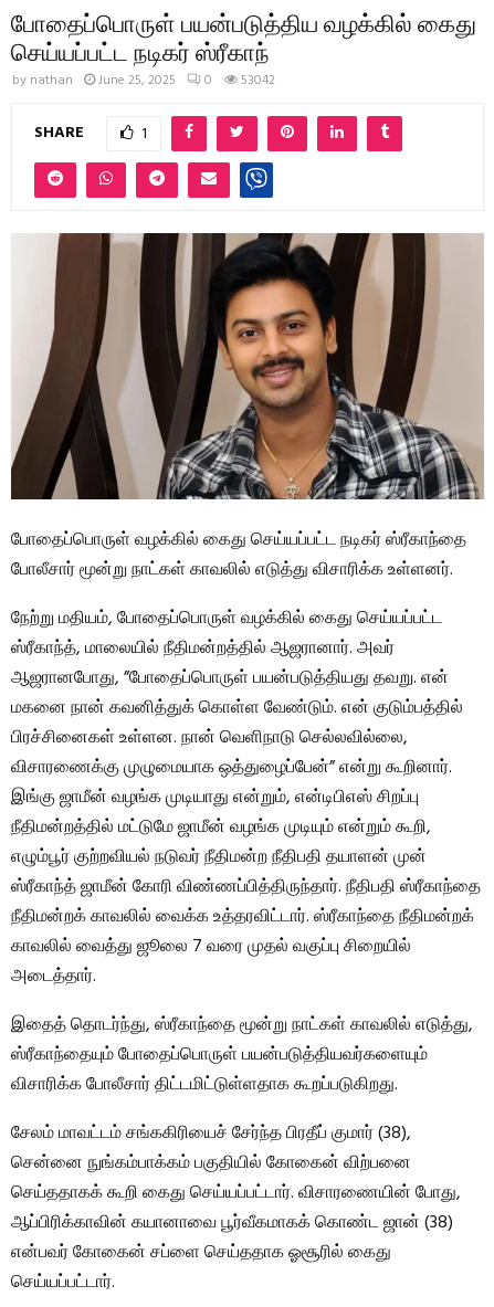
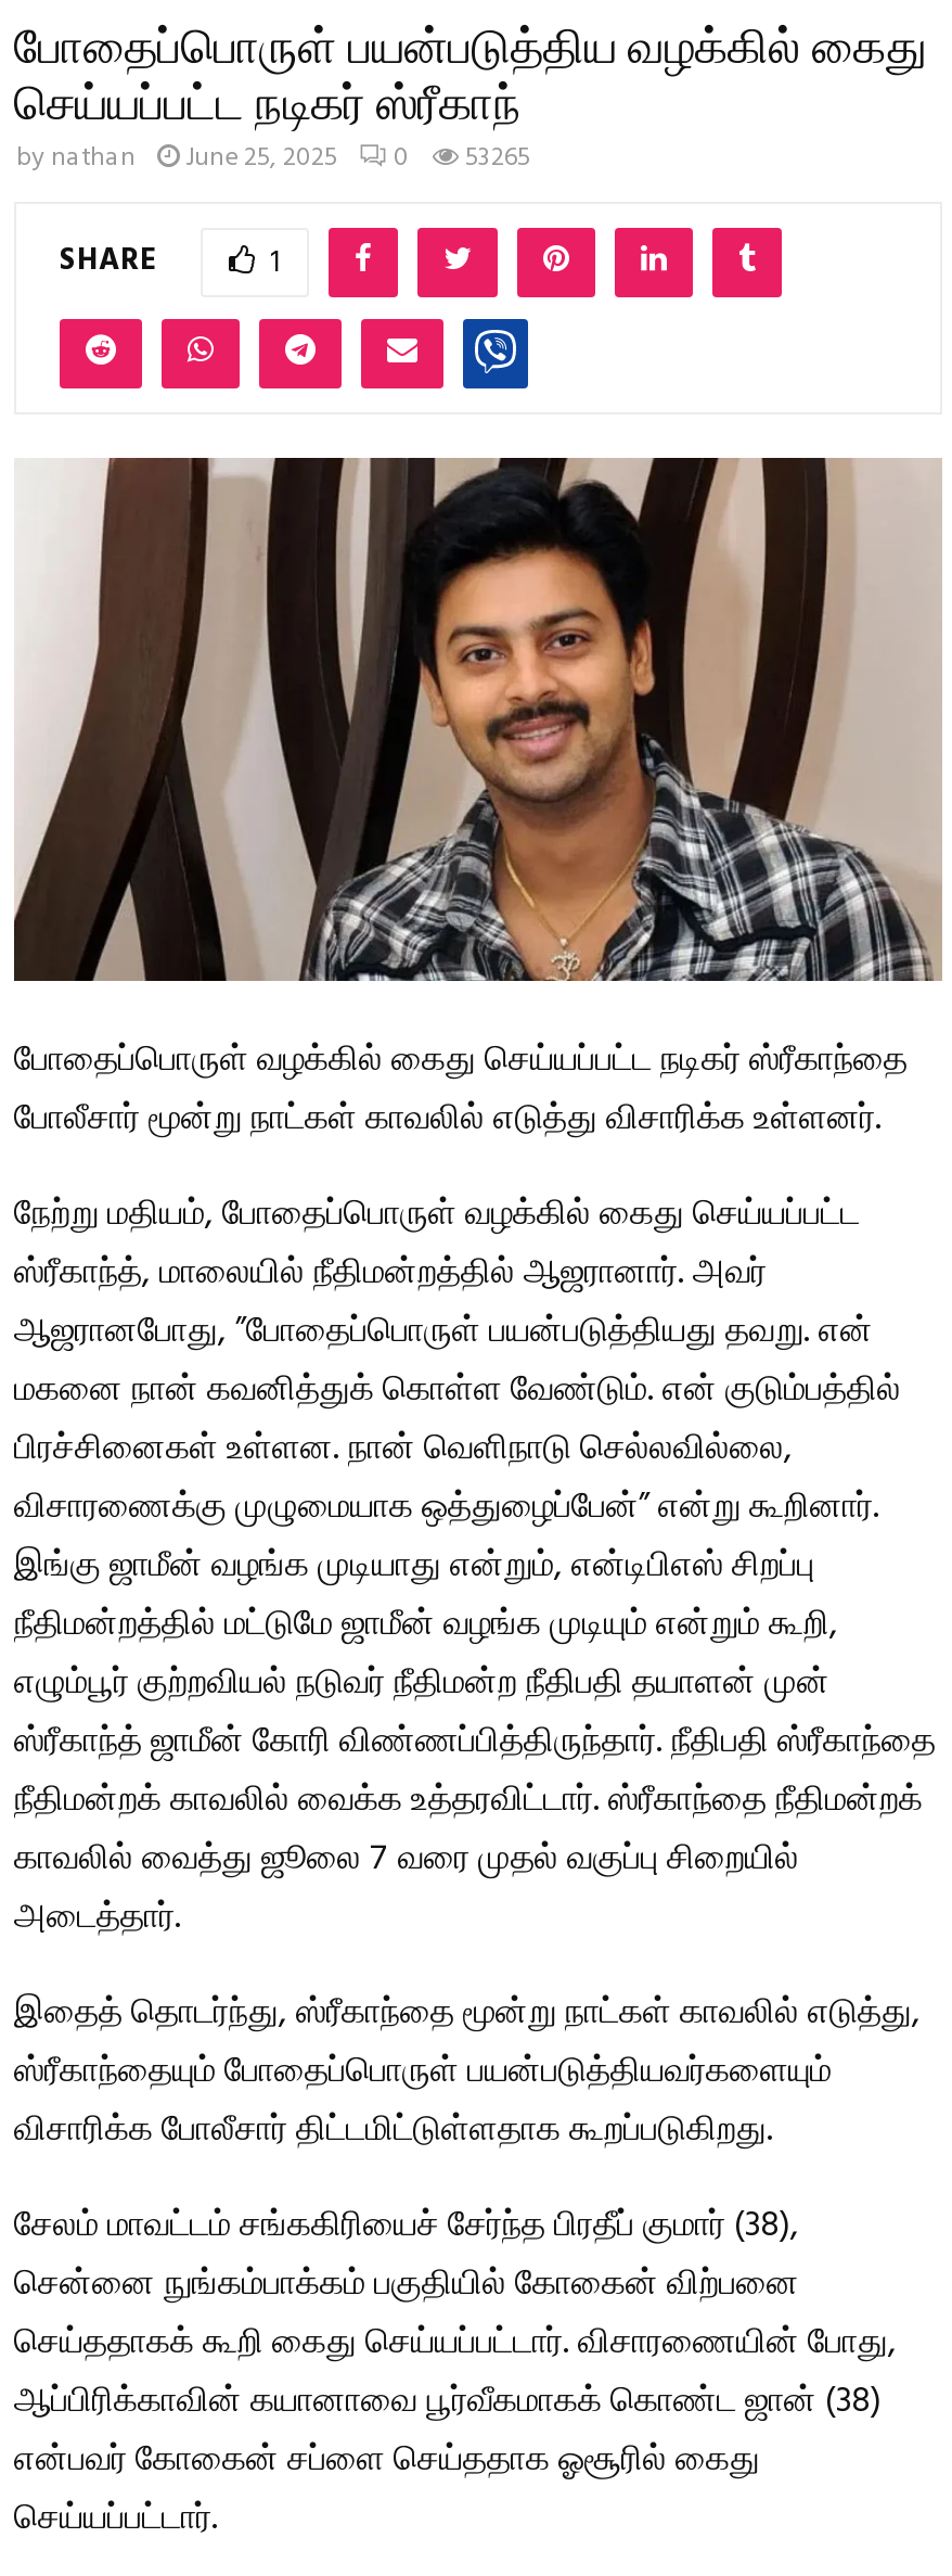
- by nathan June 25, 2025 0 53042
+ by nathan June 25, 2025 0 53265
